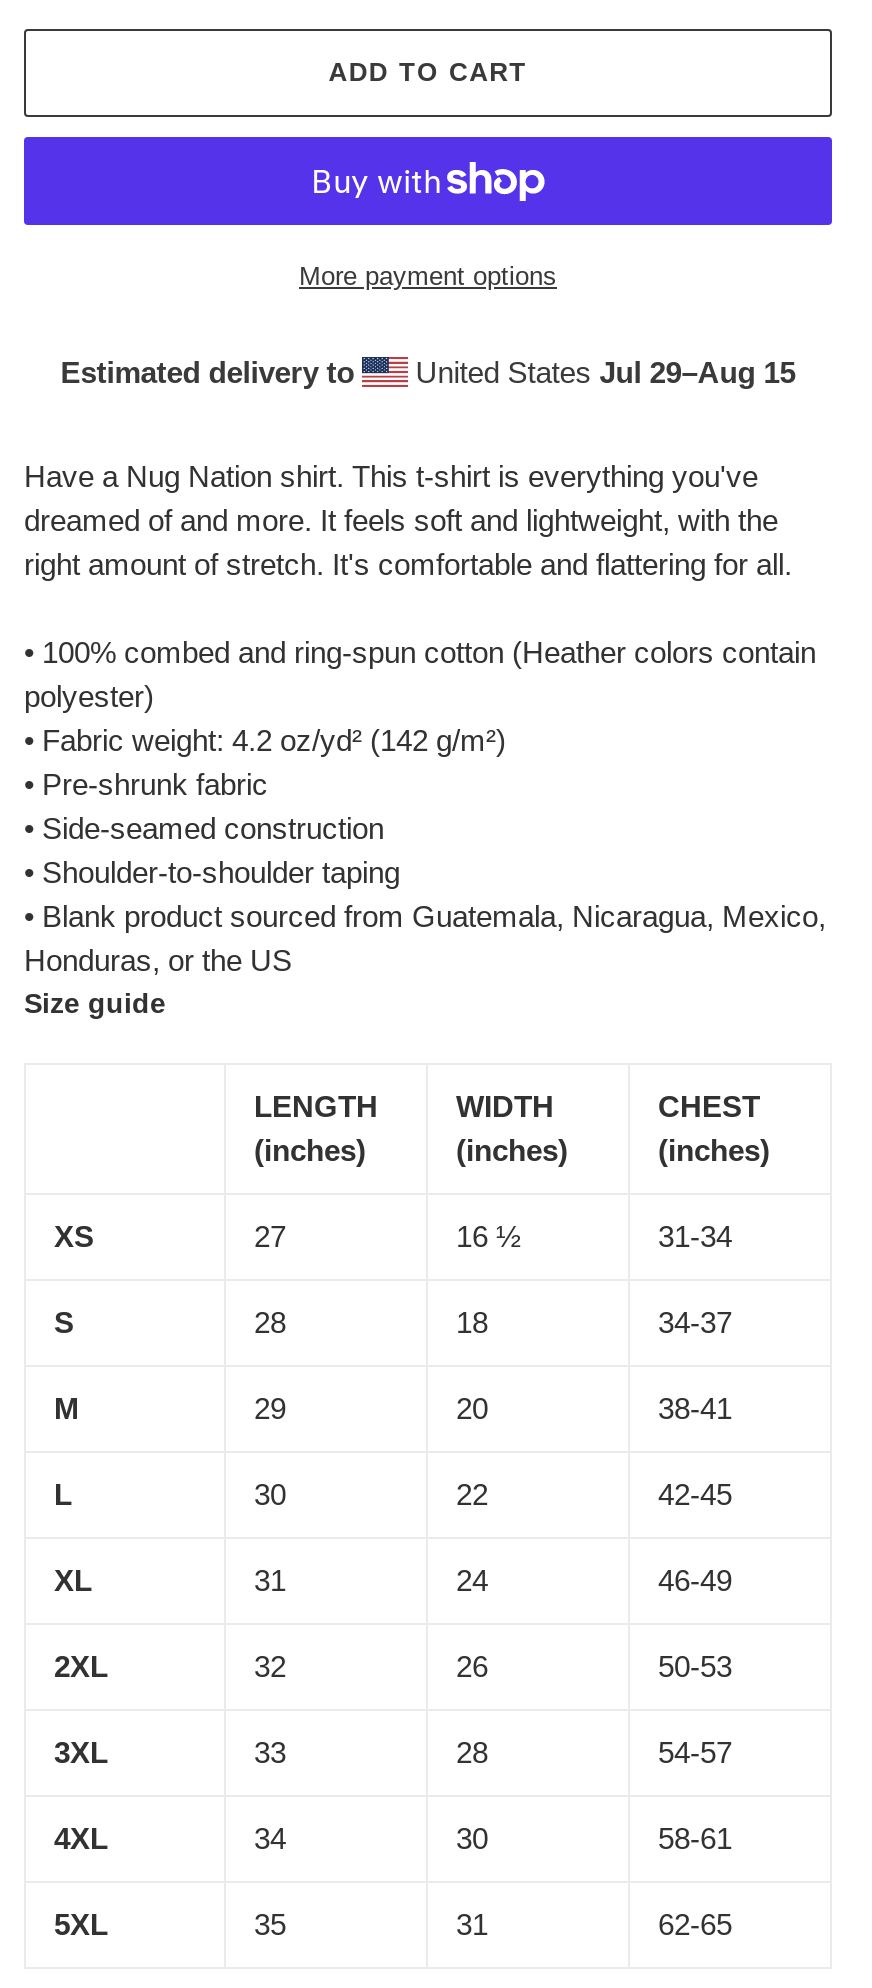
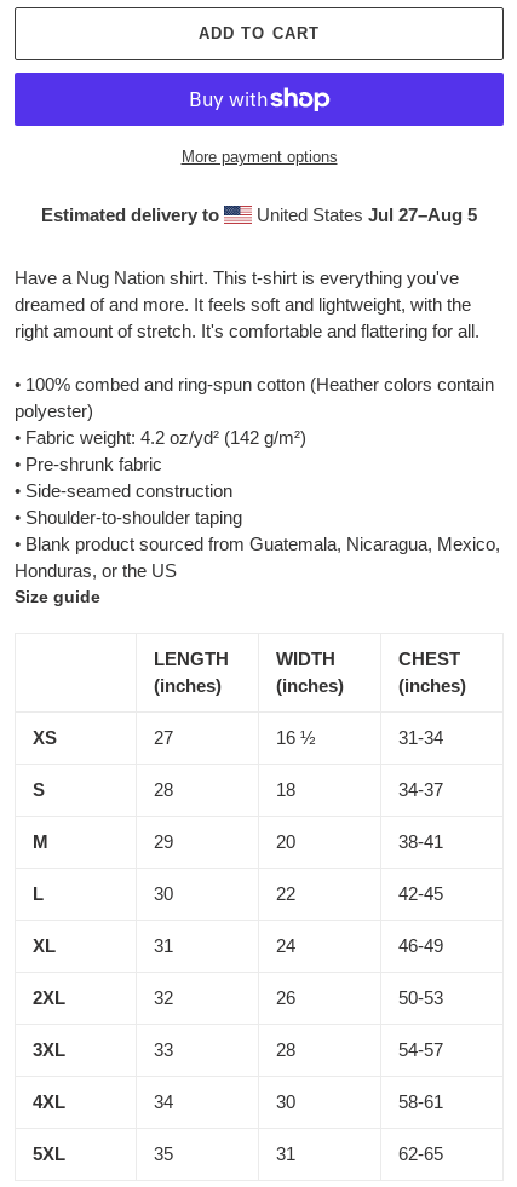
- United States Jul 29–Aug 15
+ United States Jul 27–Aug 5
